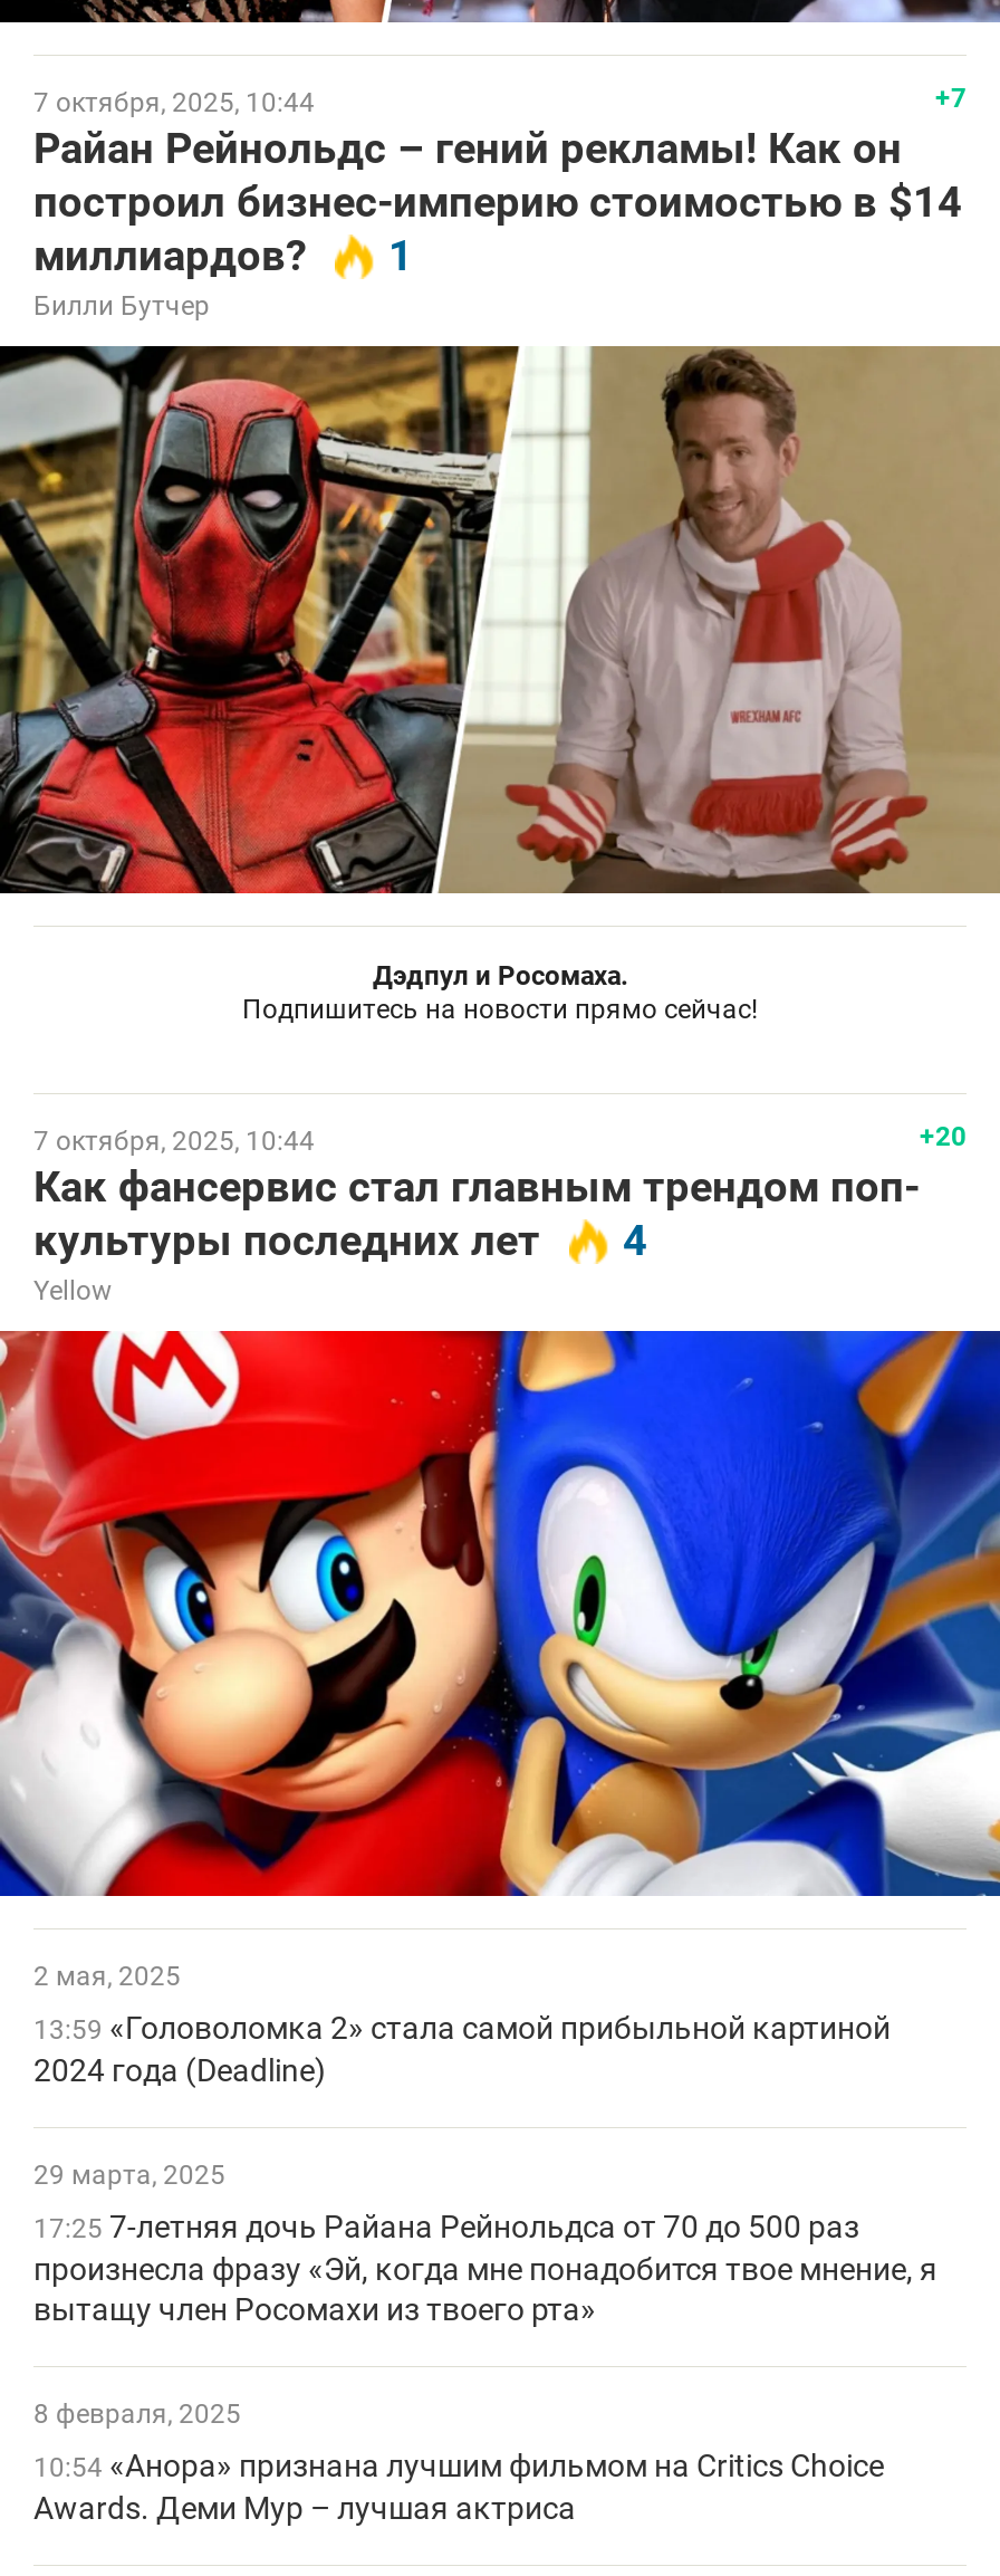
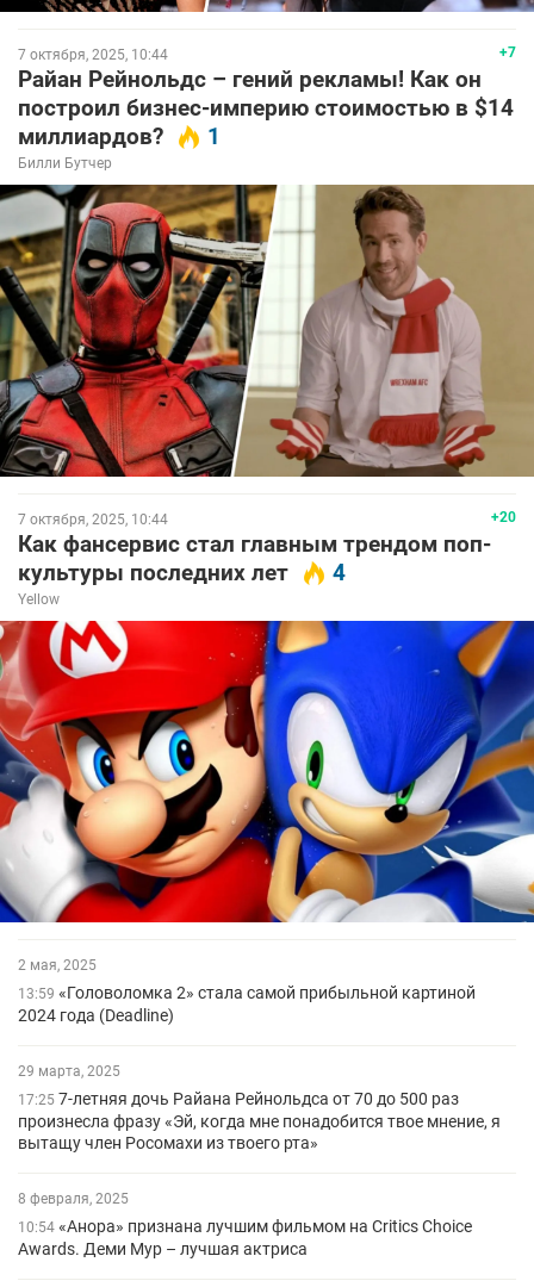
- Дэдпул и Росомаха.
- Подпишитесь на новости прямо сейчас!
